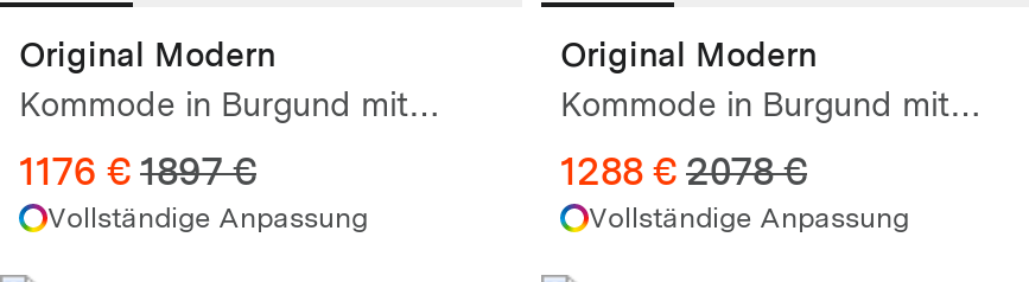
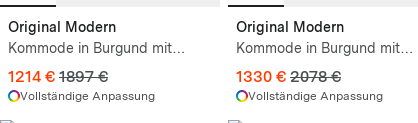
- 1176 € 1897 €
+ 1214 € 1897 €

- 1288 € 2078 €
+ 1330 € 2078 €
